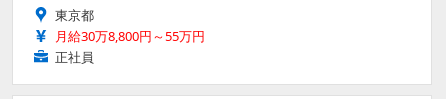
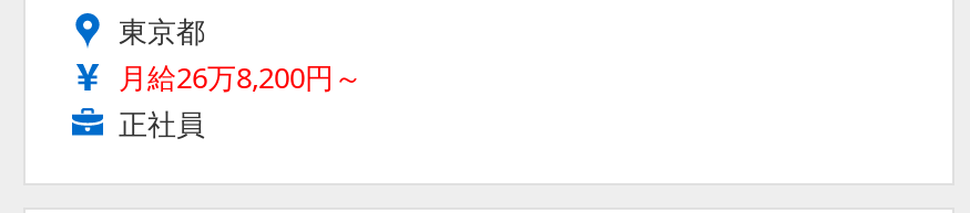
- 月給30万8,800円～55万円
+ 月給26万8,200円～
